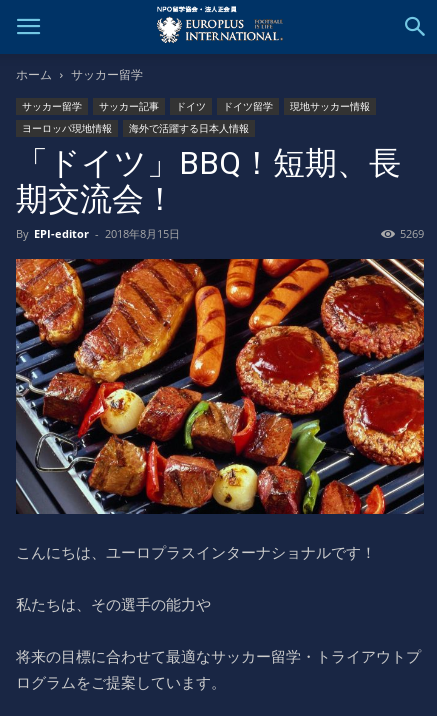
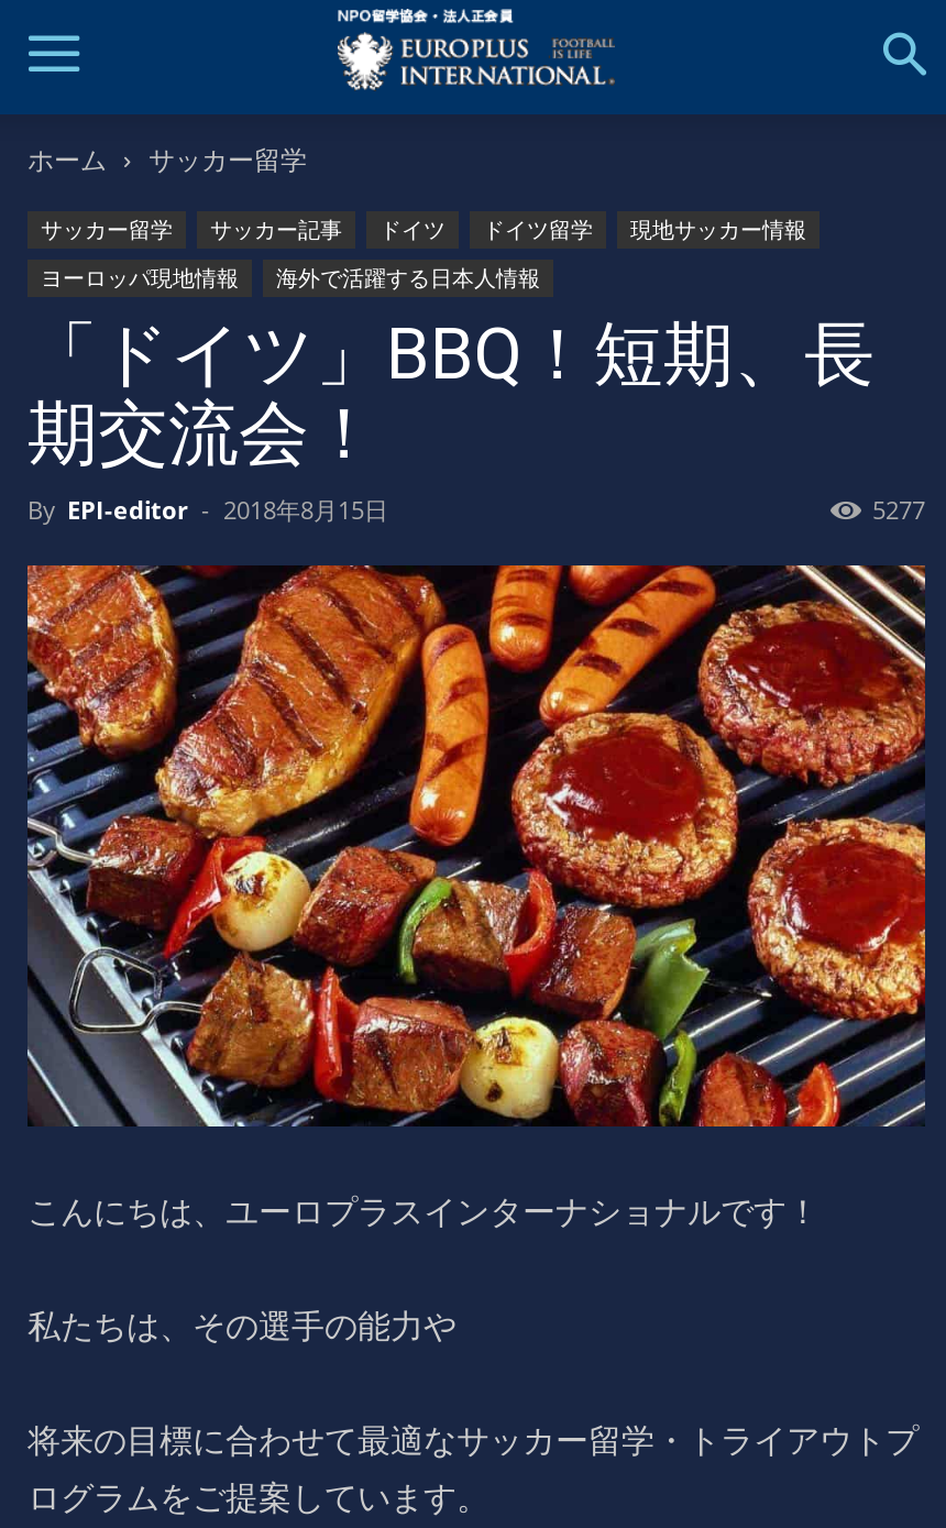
- 5269
+ 5277
